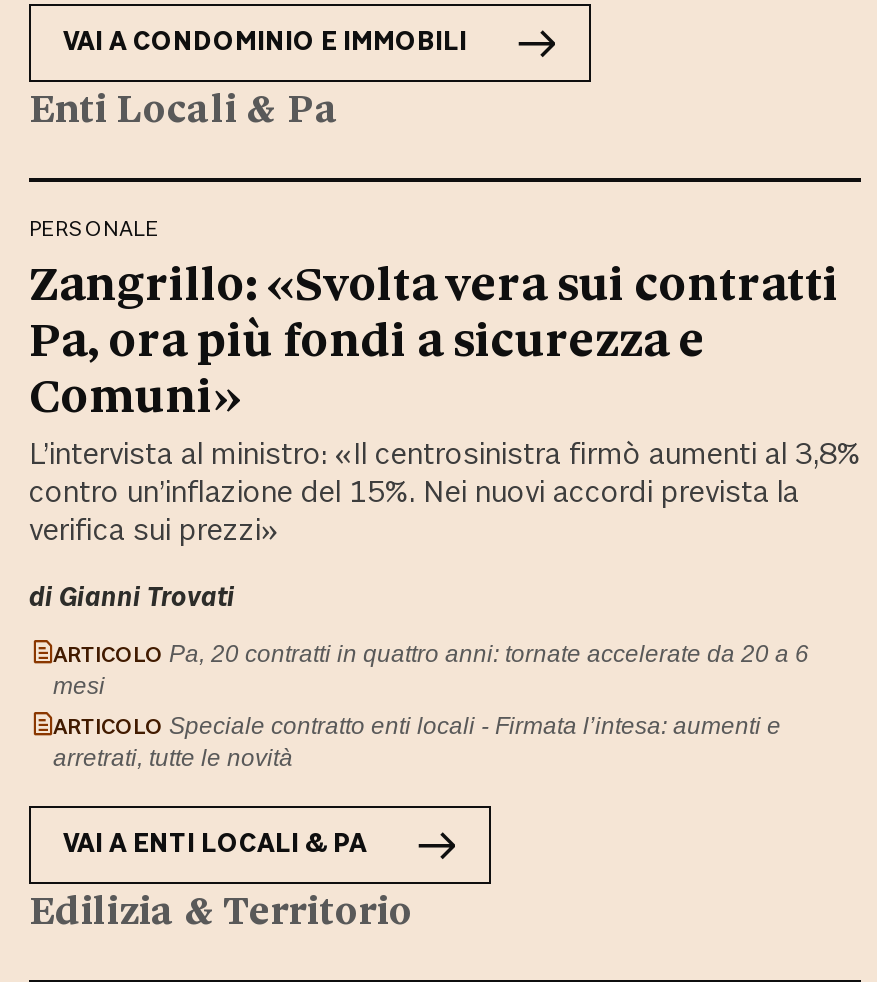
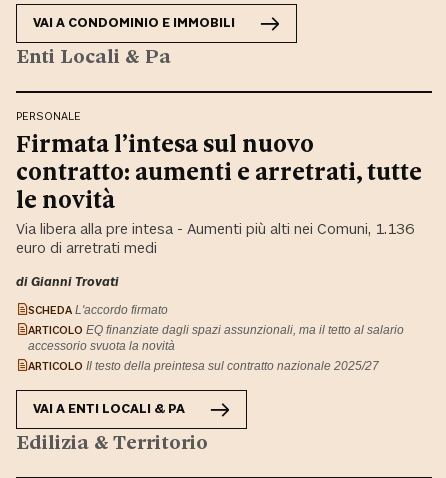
- Zangrillo: «Svolta vera sui contratti
- Pa, ora più fondi a sicurezza e
- Comuni»
- L’intervista al ministro: «Il centrosinistra firmò aumenti al 3,8%
- contro un’inflazione del 15%. Nei nuovi accordi prevista la
- verifica sui prezzi»
+ Firmata l’intesa sul nuovo
+ contratto: aumenti e arretrati, tutte
+ le novità
+ Via libera alla pre intesa - Aumenti più alti nei Comuni, 1.136
+ euro di arretrati medi

- ARTICOLO Pa, 20 contratti in quattro anni: tornate accelerate da 20 a 6
- mesi
- ARTICOLO Speciale contratto enti locali - Firmata l’intesa: aumenti e
- arretrati, tutte le novità
+ SCHEDA L'accordo firmato
+ ARTICOLO EQ finanziate dagli spazi assunzionali, ma il tetto al salario
+ accessorio svuota la novità
+ ARTICOLO Il testo della preintesa sul contratto nazionale 2025/27
